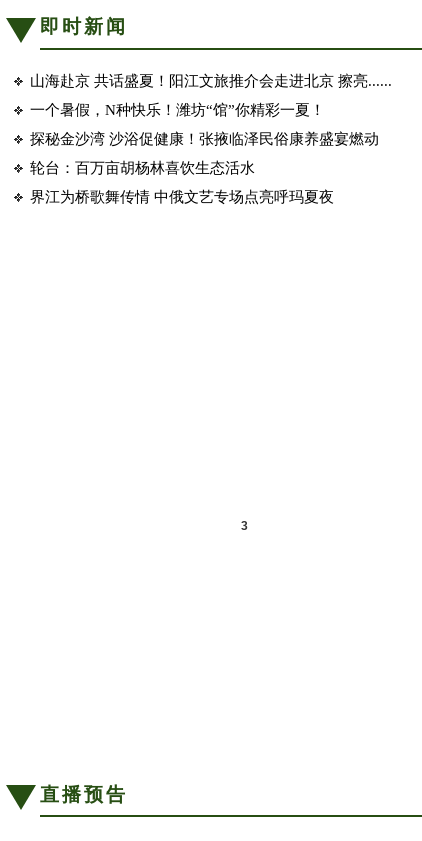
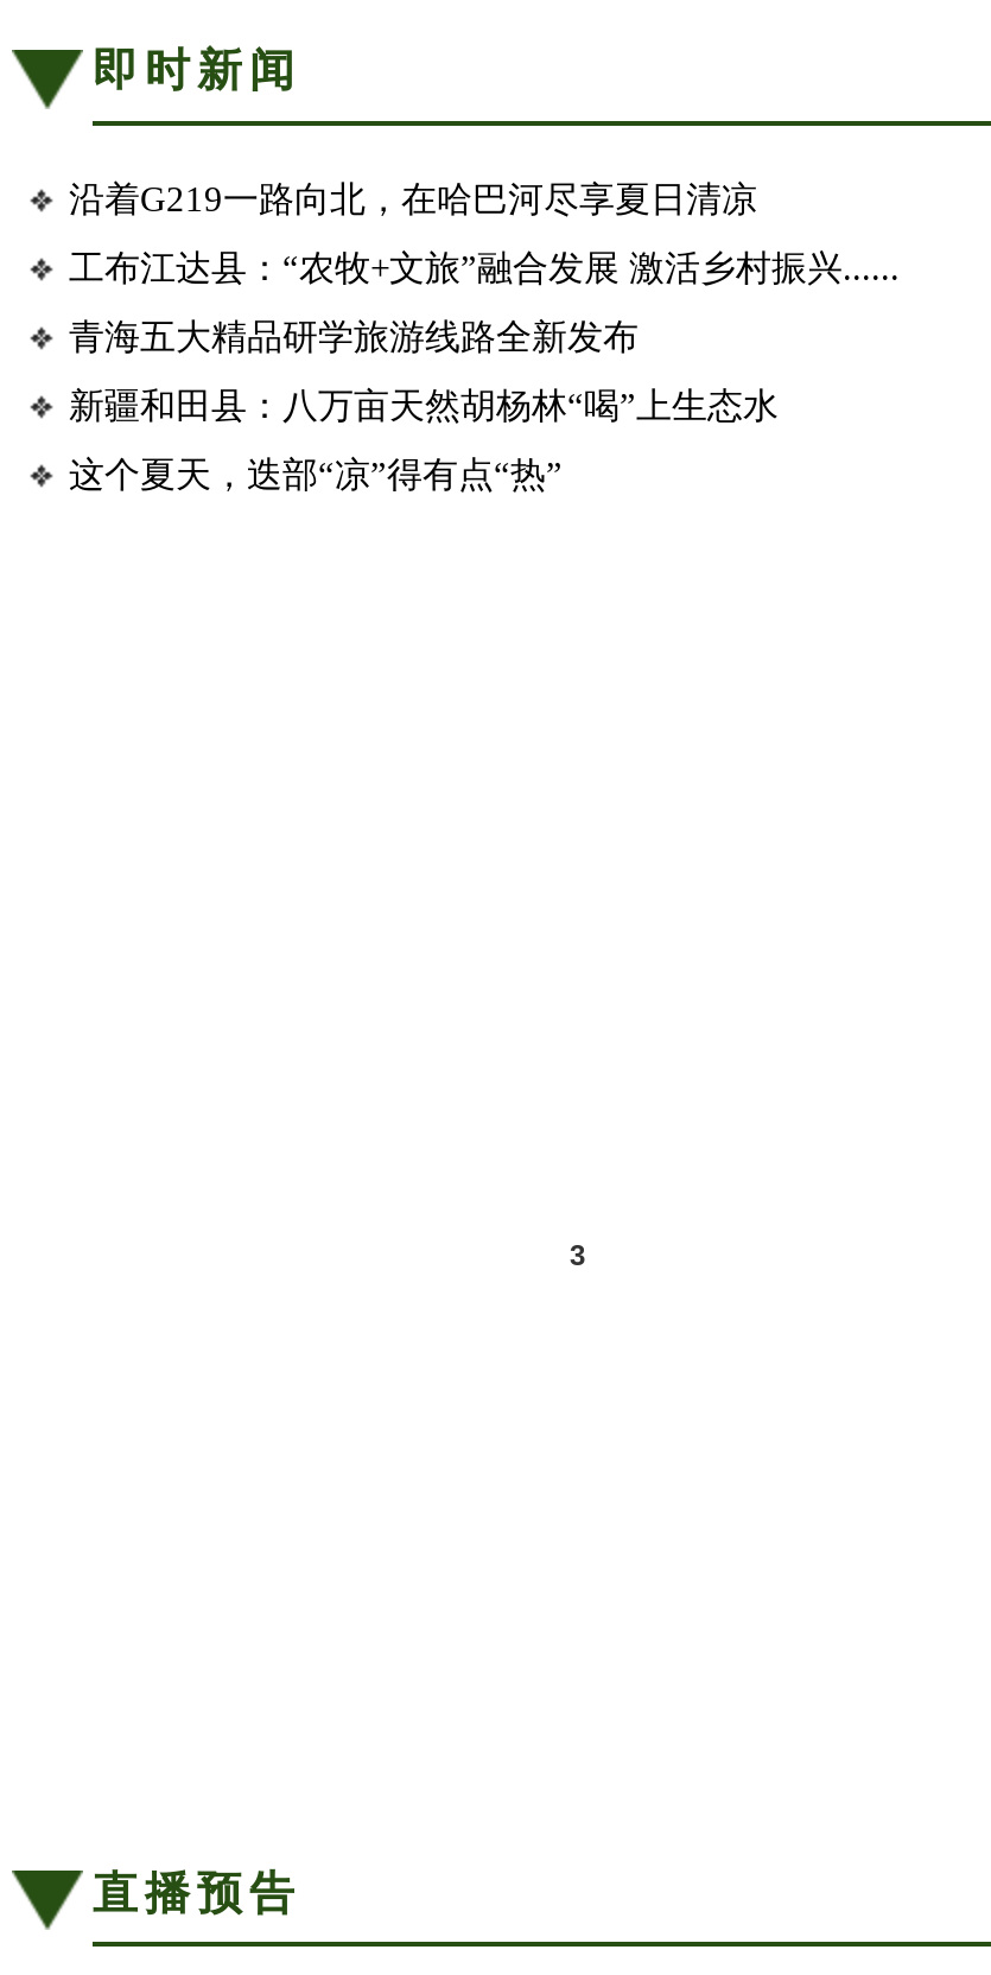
- 山海赴京 共话盛夏！阳江文旅推介会走进北京 擦亮......
+ 沿着G219一路向北，在哈巴河尽享夏日清凉

- 一个暑假，N种快乐！潍坊“馆”你精彩一夏！
+ 工布江达县：“农牧+文旅”融合发展 激活乡村振兴......

- 探秘金沙湾 沙浴促健康！张掖临泽民俗康养盛宴燃动
+ 青海五大精品研学旅游线路全新发布

- 轮台：百万亩胡杨林喜饮生态活水
+ 新疆和田县：八万亩天然胡杨林“喝”上生态水

- 界江为桥歌舞传情 中俄文艺专场点亮呼玛夏夜
+ 这个夏天，迭部“凉”得有点“热”
